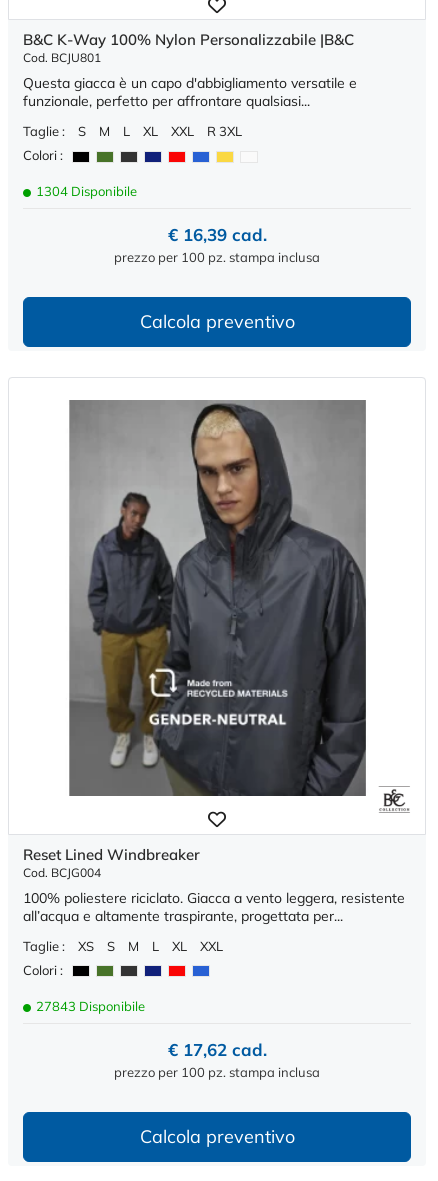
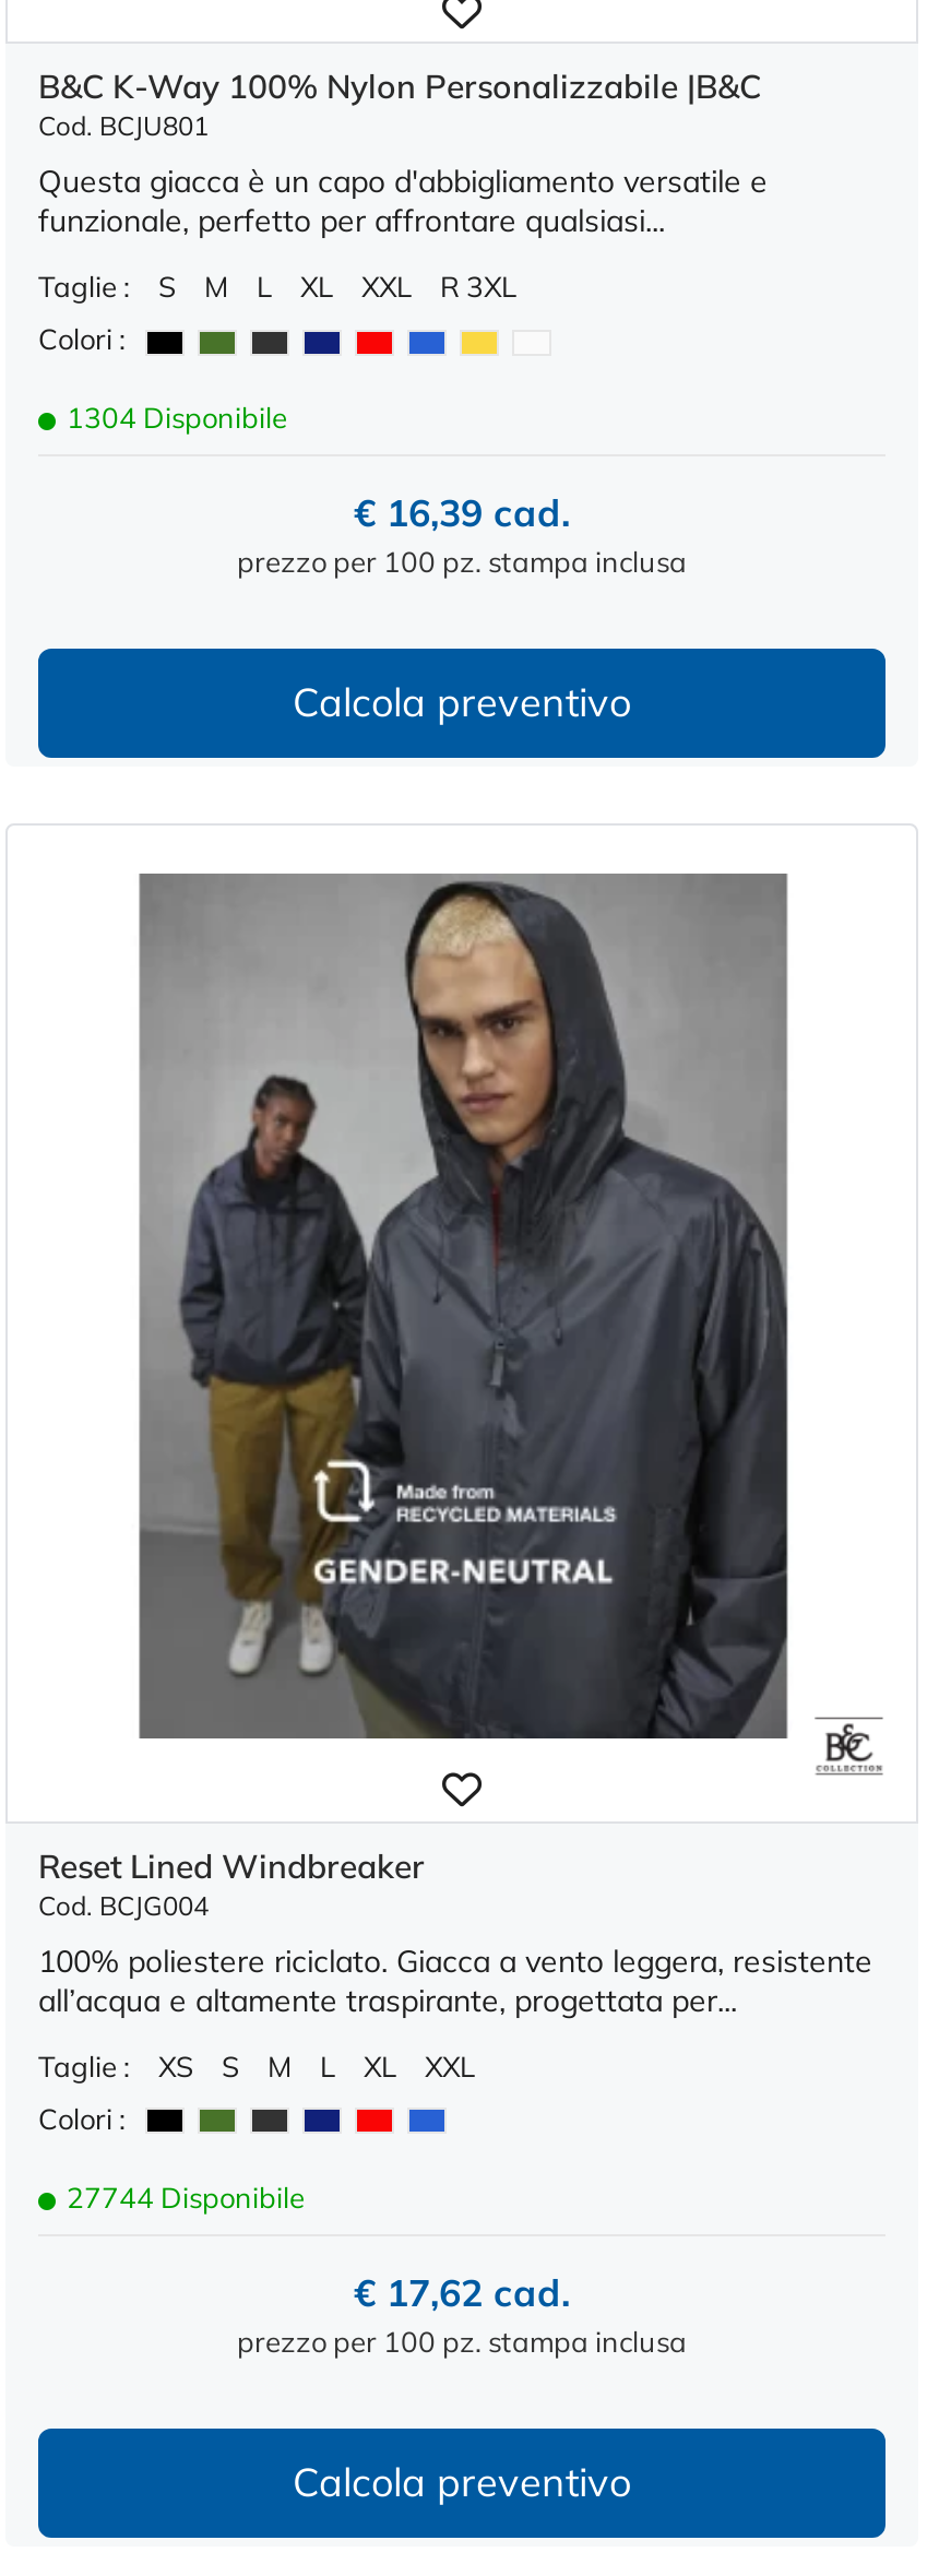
- 27843 Disponibile
+ 27744 Disponibile
